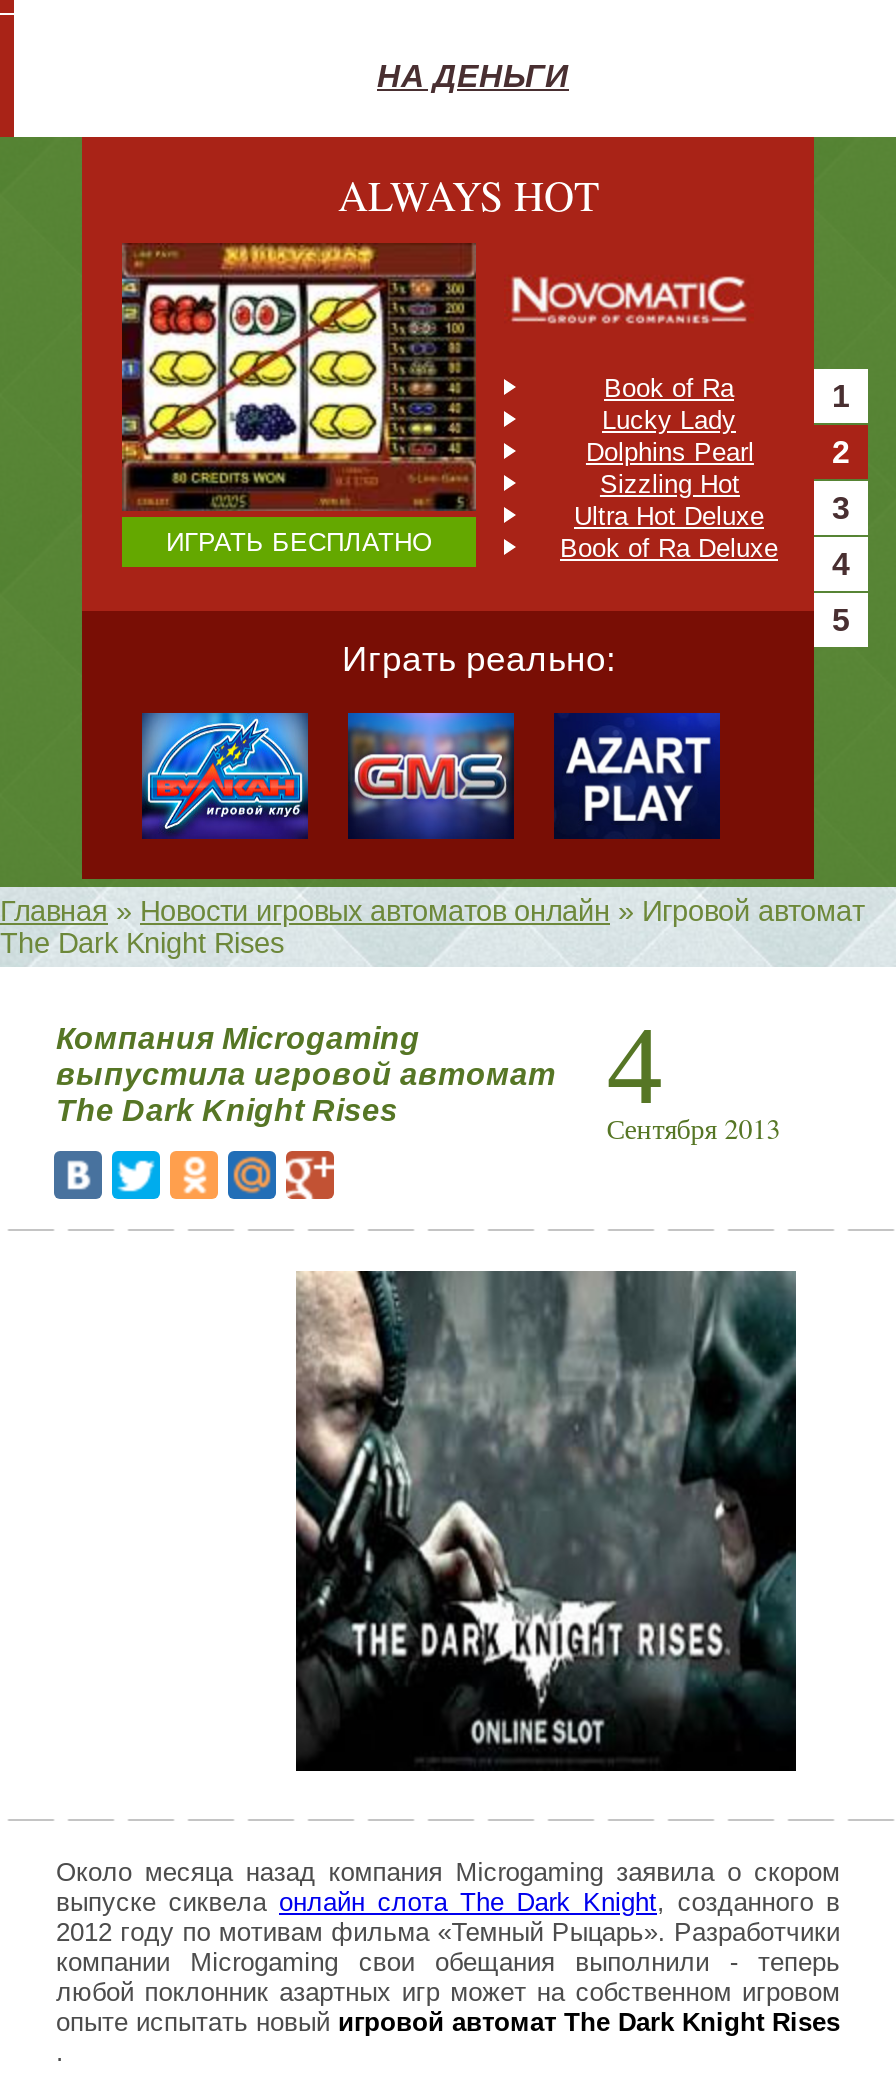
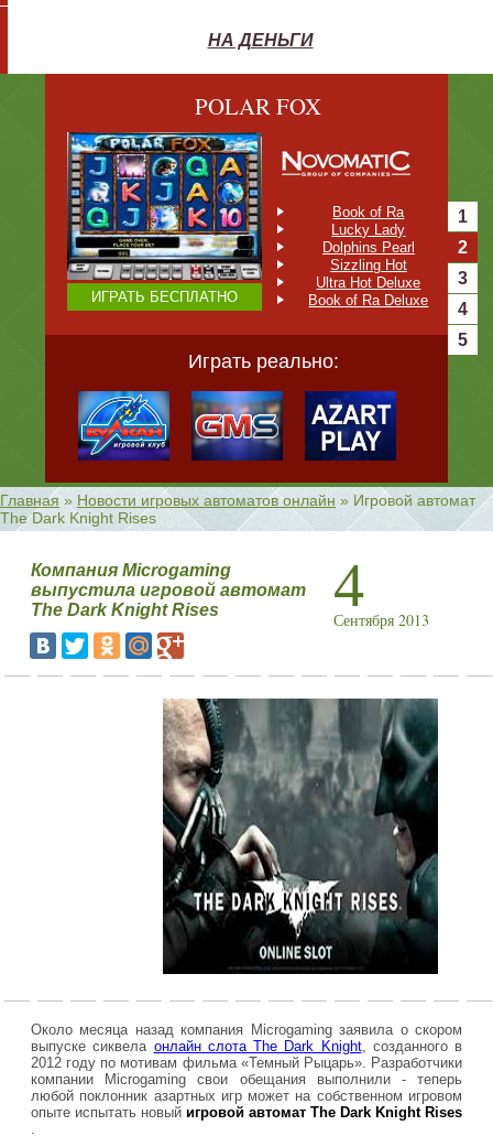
- ALWAYS HOT
+ POLAR FOX

- [image]
+ [image]
